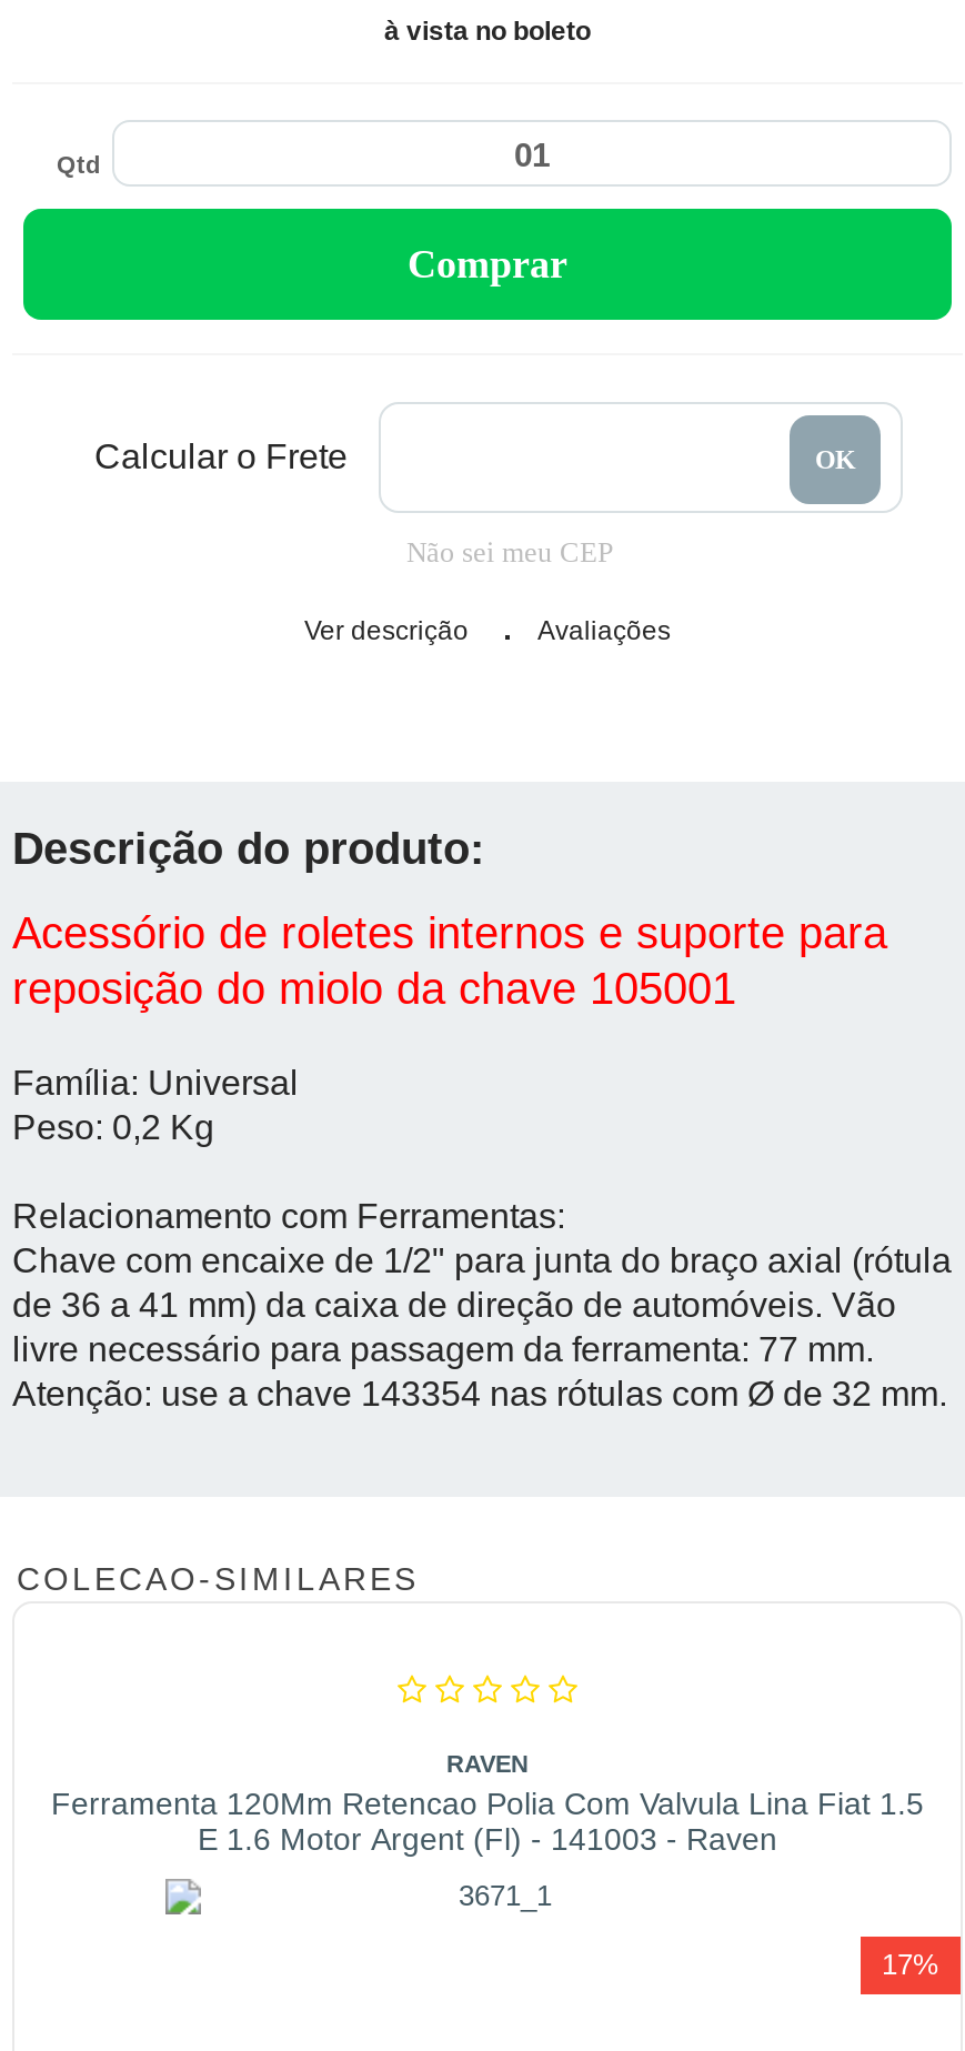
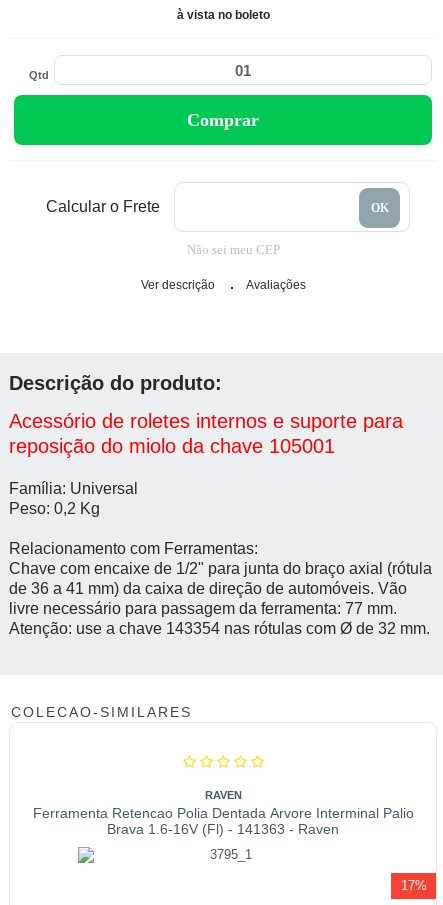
- Ferramenta 120Mm Retencao Polia Com Valvula Lina Fiat 1.5
- E 1.6 Motor Argent (Fl) - 141003 - Raven
+ Ferramenta Retencao Polia Dentada Arvore Interminal Palio
+ Brava 1.6-16V (Fl) - 141363 - Raven
